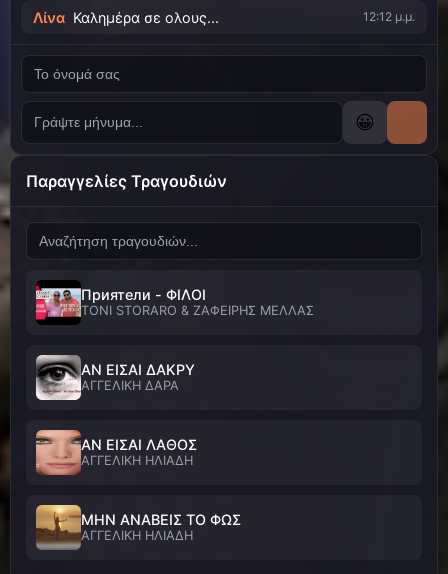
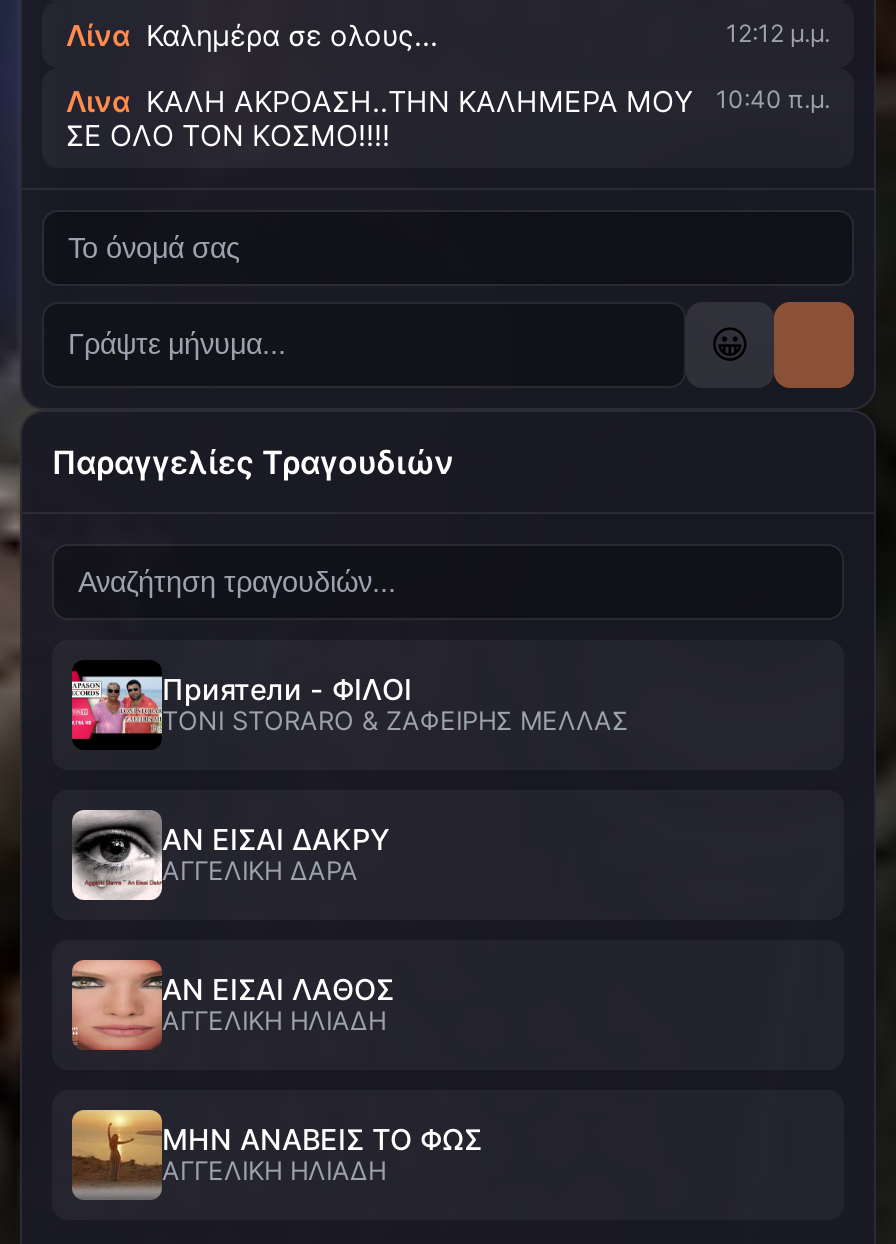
+ 10:40 π.μ.
+ Λινα ΚΑΛΗ ΑΚΡΟΑΣΗ..ΤΗΝ ΚΑΛΗΜΕΡΑ ΜΟΥ
+ ΣΕ ΟΛΟ ΤΟΝ ΚΟΣΜΟ!!!!
